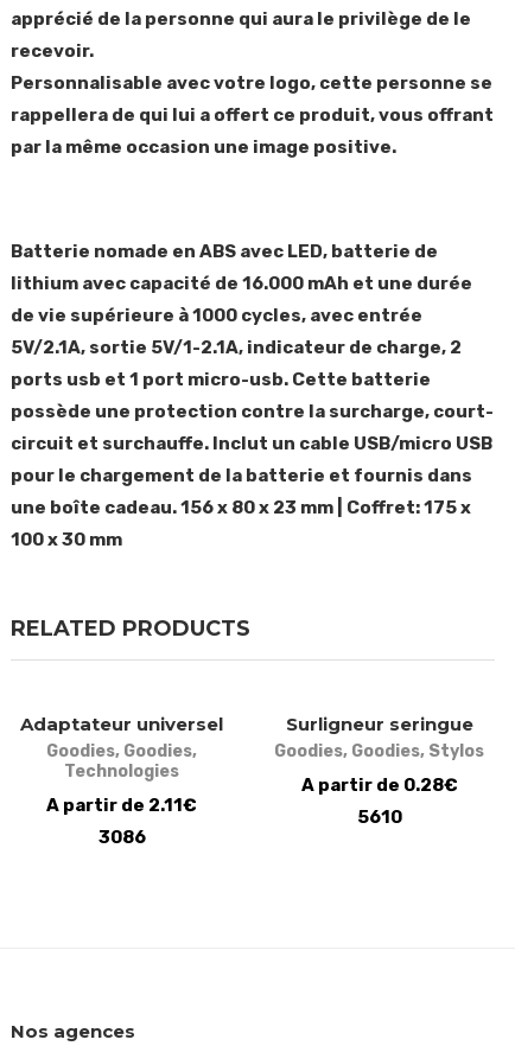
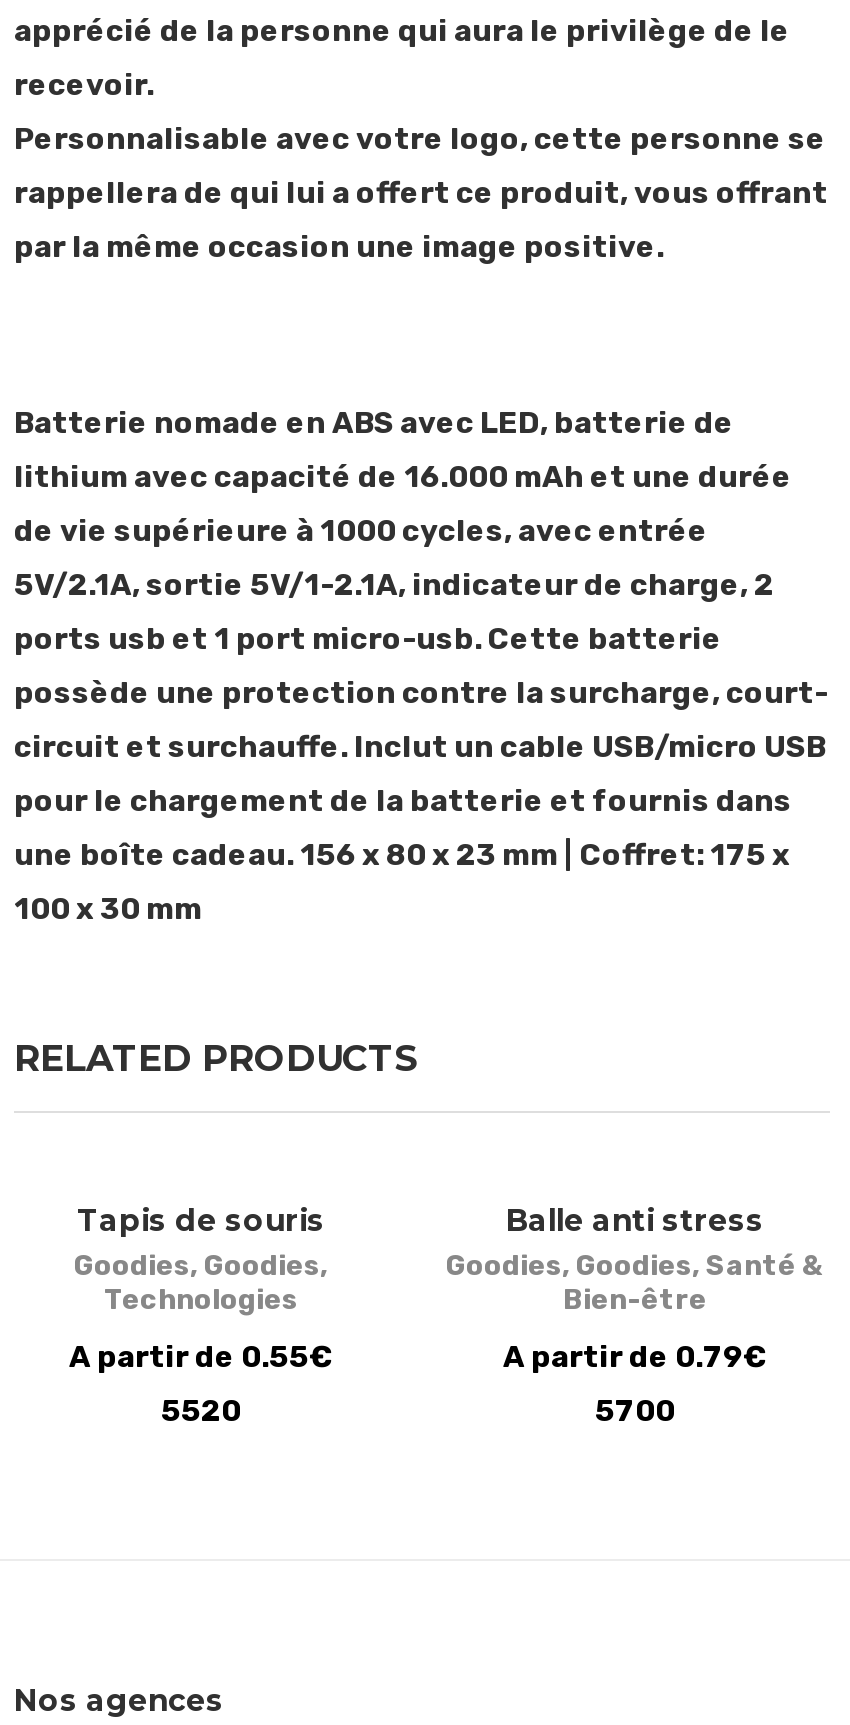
- Adaptateur universel
+ Tapis de souris

- Surligneur seringue
- Goodies, Goodies, Stylos
+ Balle anti stress
+ Goodies, Goodies, Santé &
+ Bien-être

- A partir de 0.28€
+ A partir de 0.79€

- A partir de 2.11€
+ A partir de 0.55€

- 5610
+ 5700

- 3086
+ 5520
